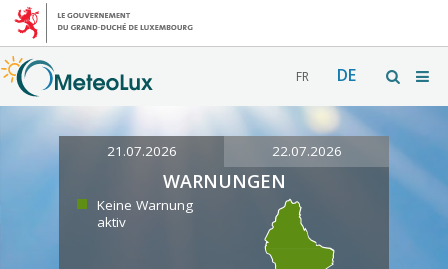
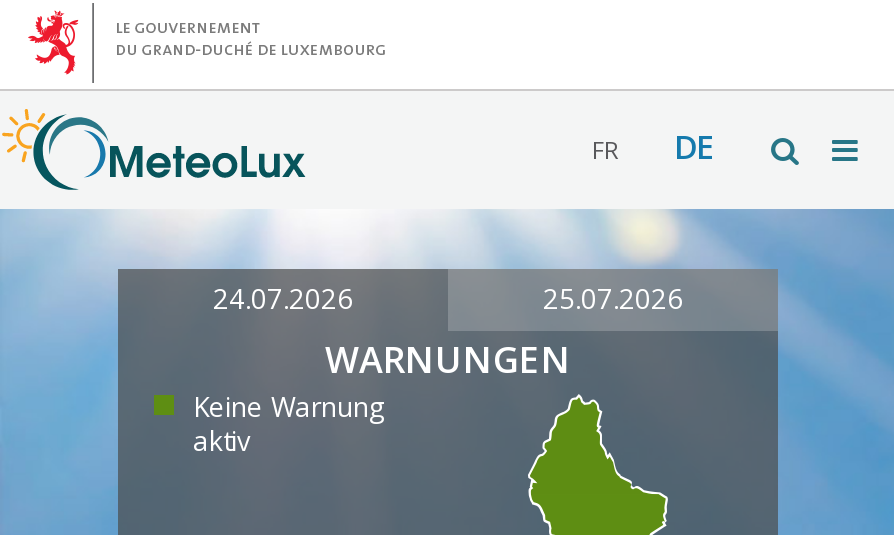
- 21.07.2026
+ 24.07.2026

- 22.07.2026
+ 25.07.2026
